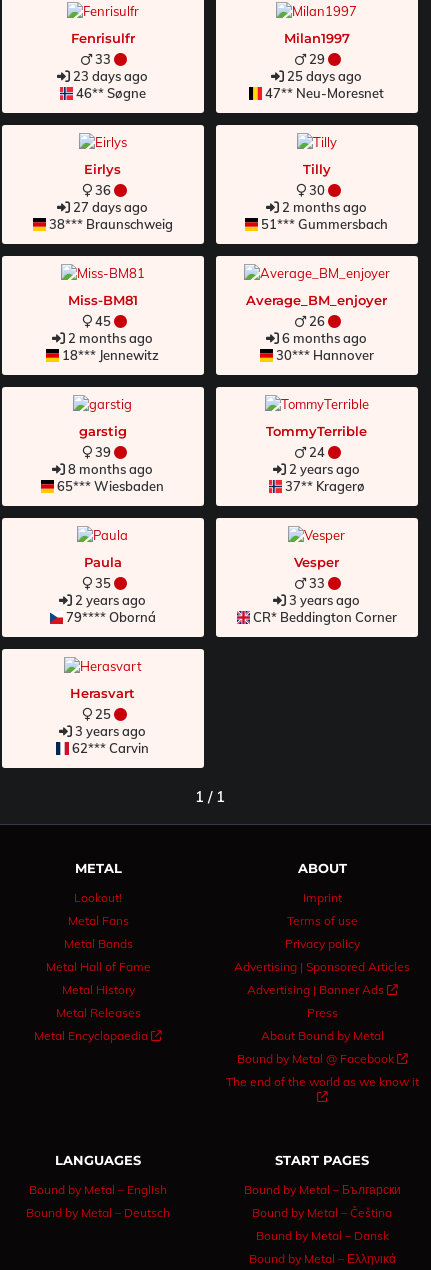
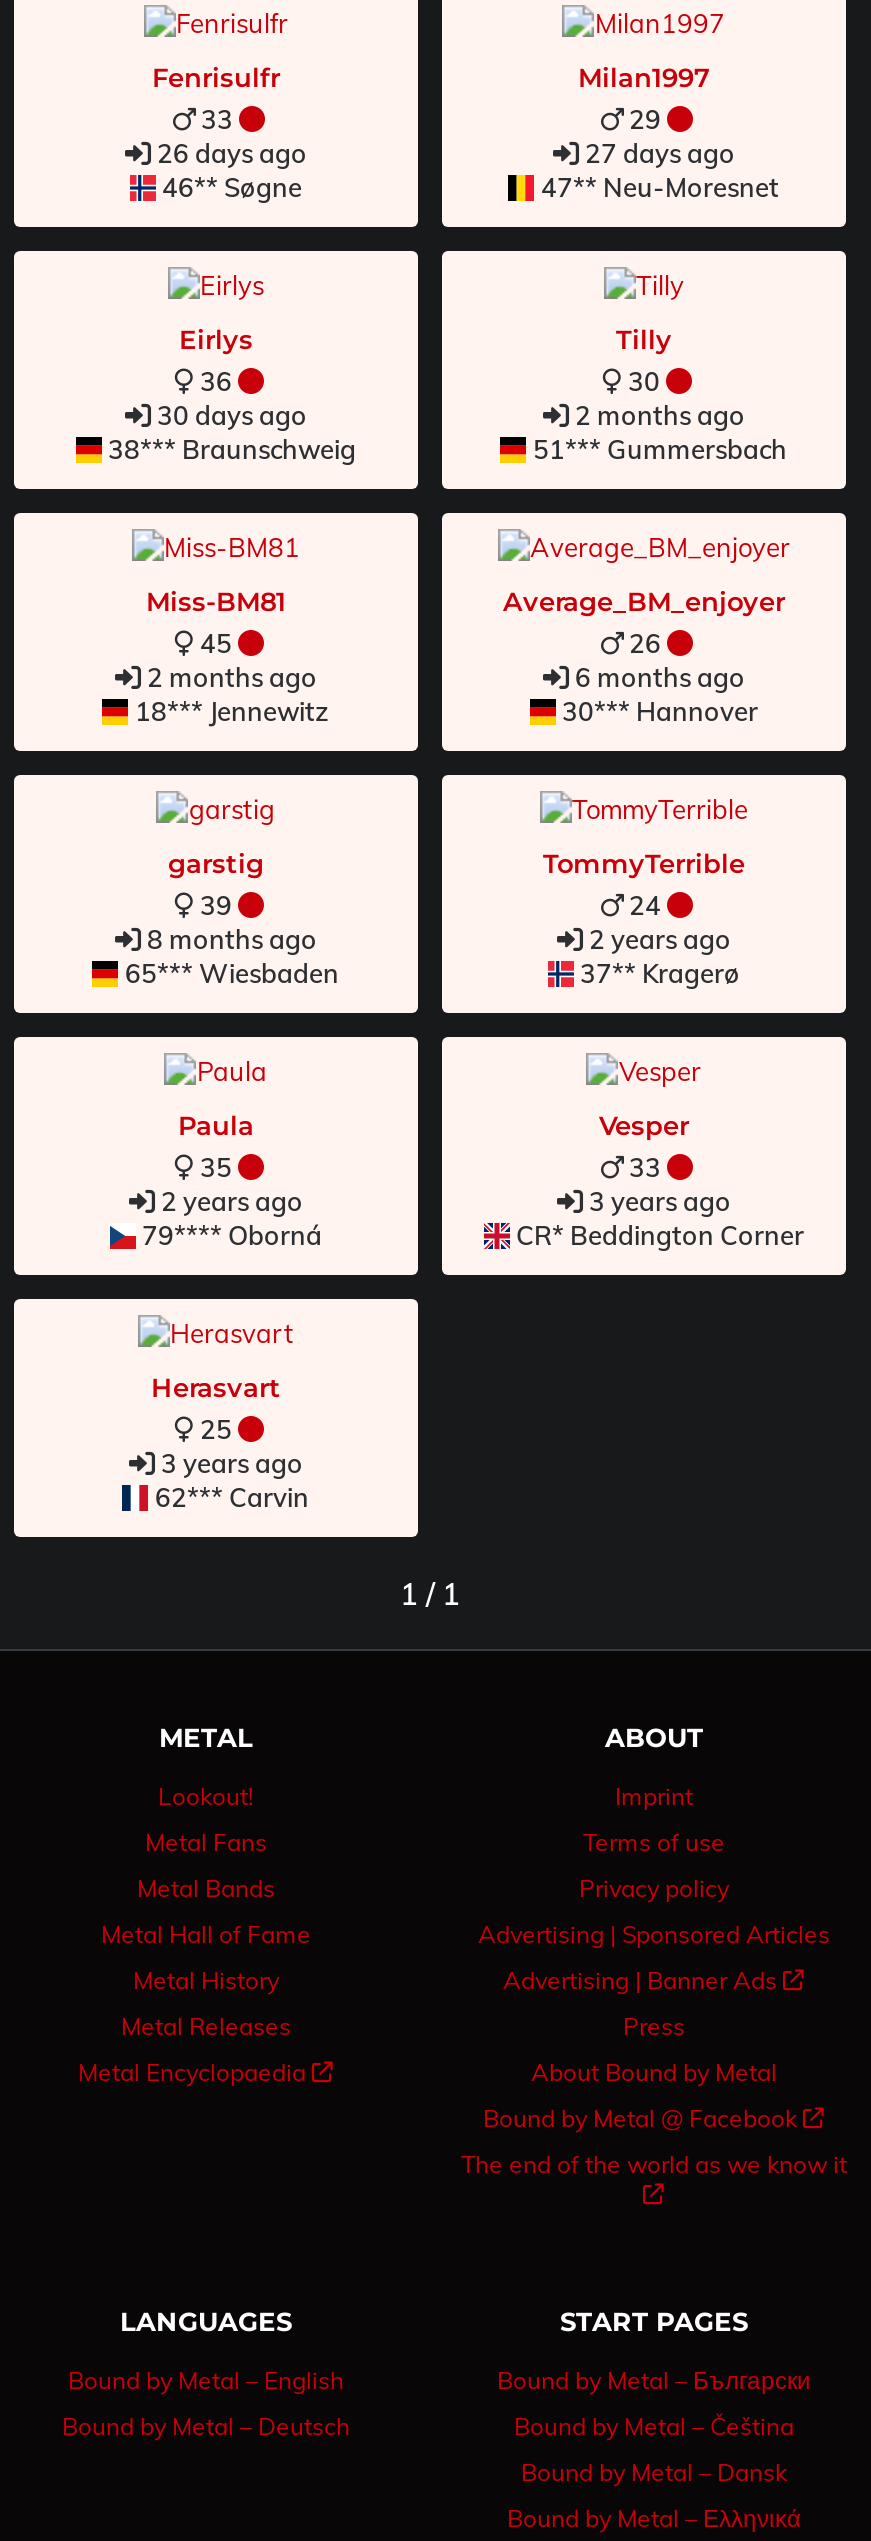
- 23 days ago
+ 26 days ago

- 25 days ago
+ 27 days ago

- 27 days ago
+ 30 days ago
